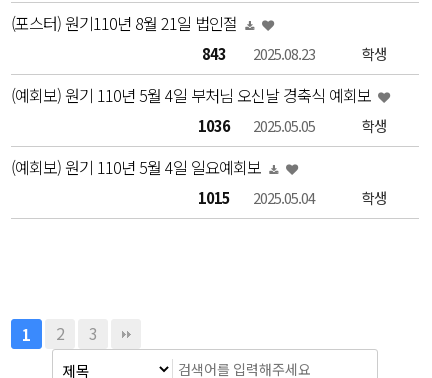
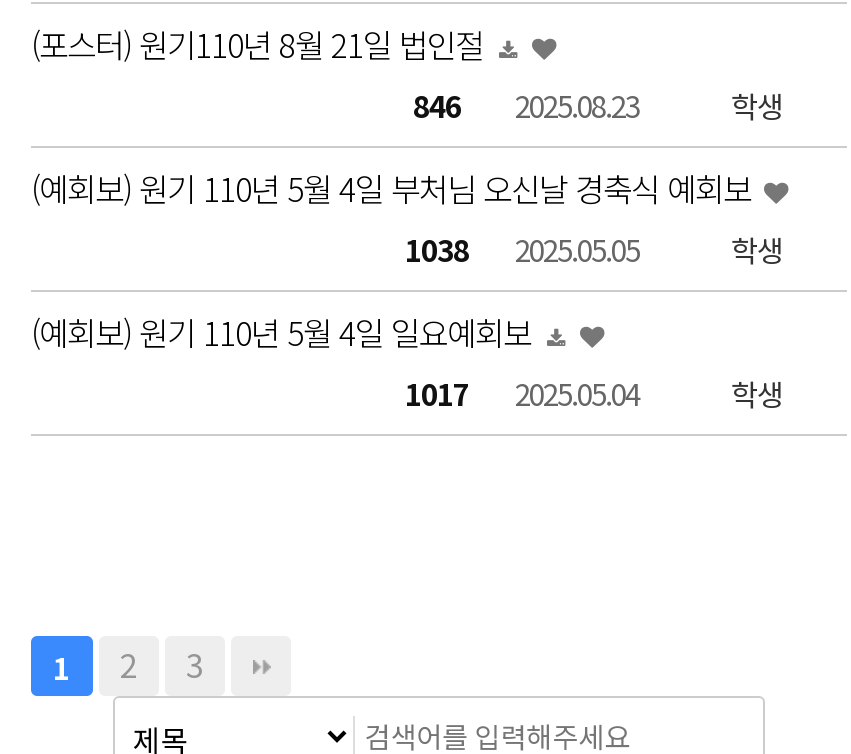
- 843 2025.08.23
+ 846 2025.08.23

- 1036 2025.05.05
+ 1038 2025.05.05

- 1015 2025.05.04
+ 1017 2025.05.04
